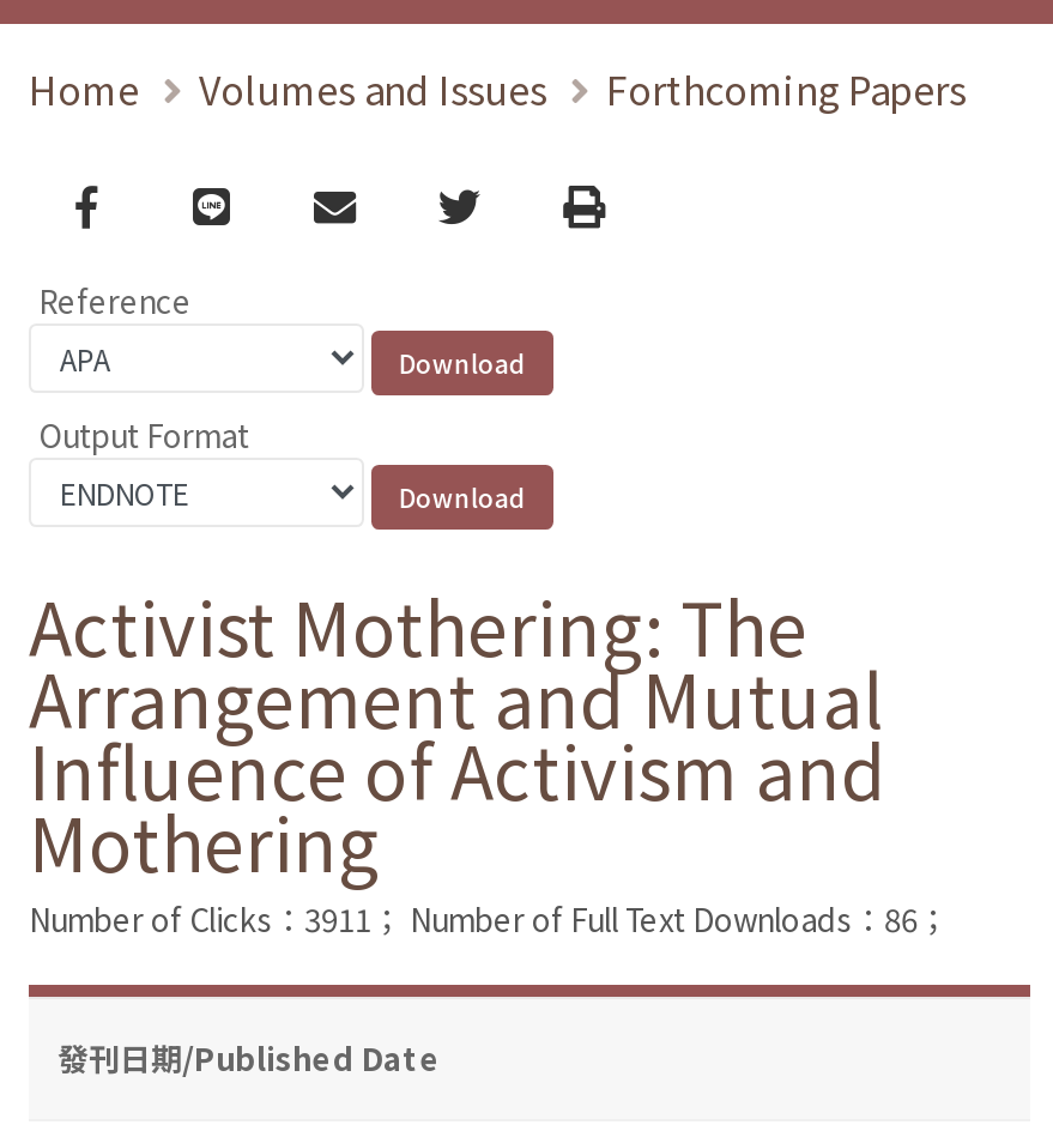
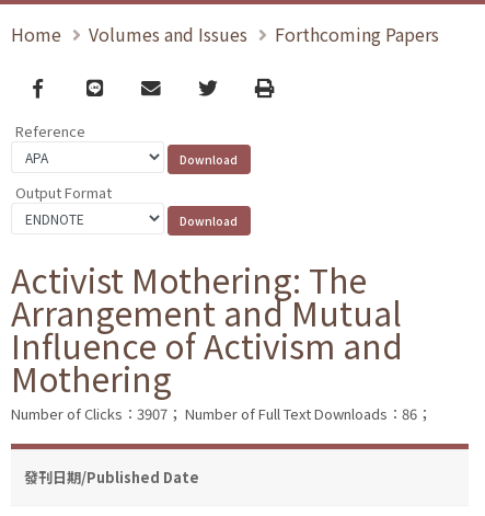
- Number of Clicks：3911； Number of Full Text Downloads：86；
+ Number of Clicks：3907； Number of Full Text Downloads：86；
